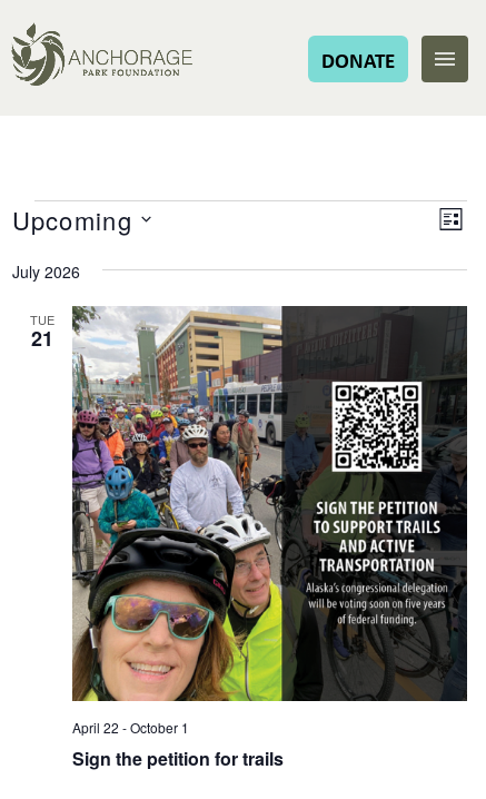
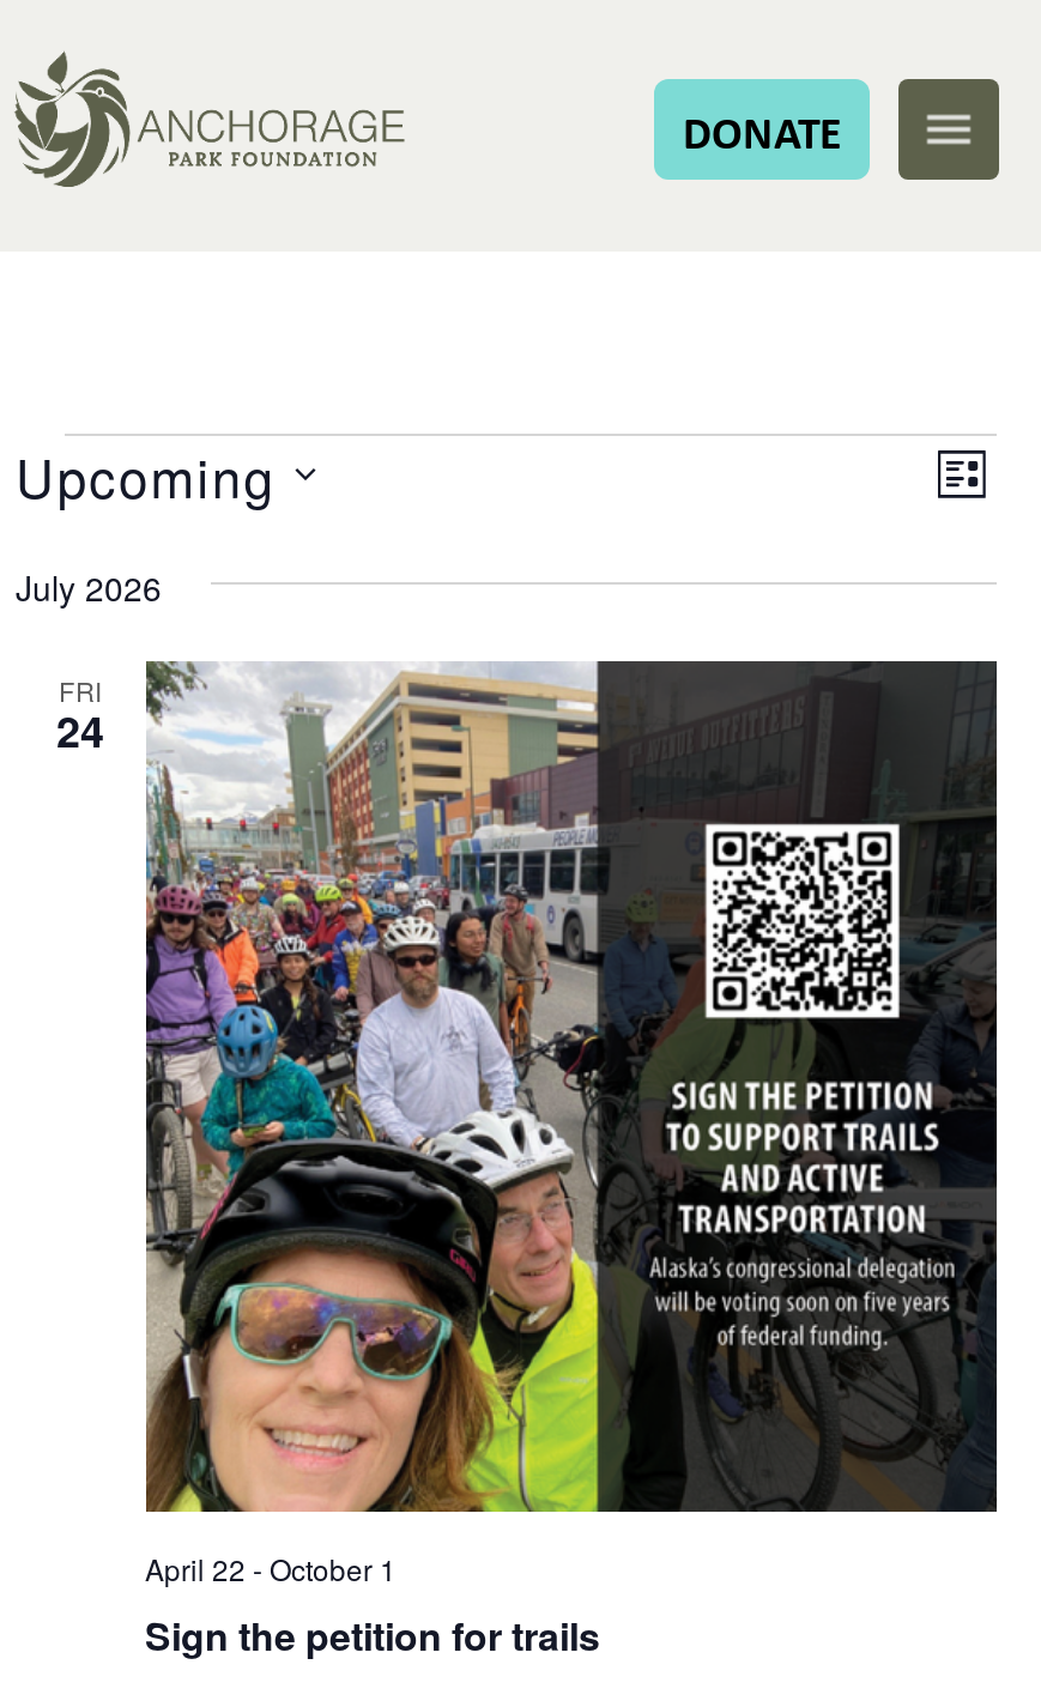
- TUE
- 21
+ FRI
+ 24
